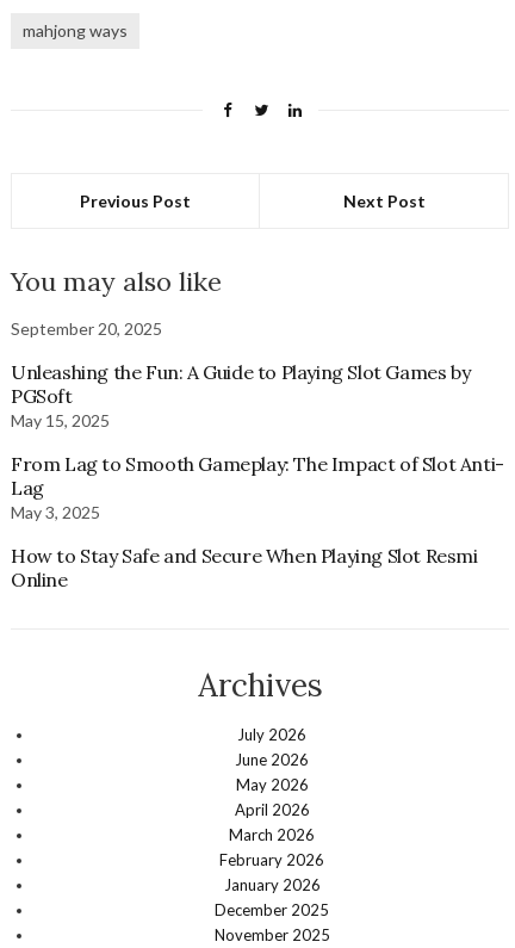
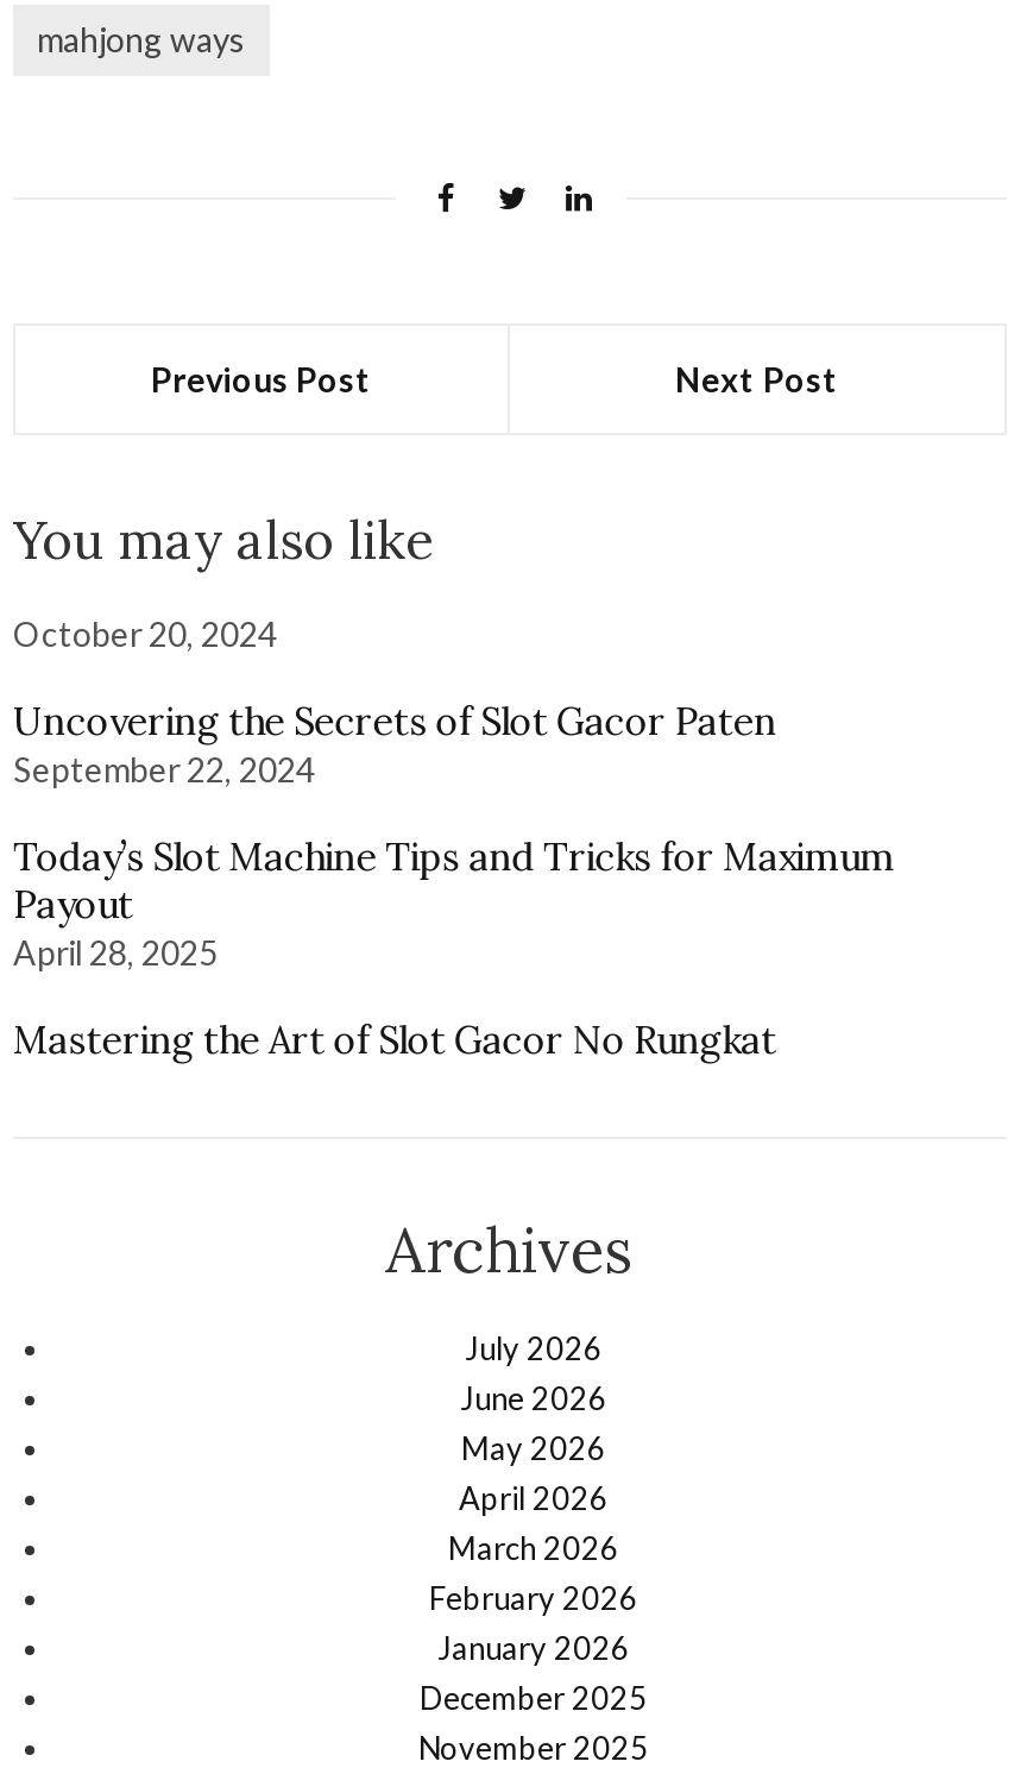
- September 20, 2025
+ October 20, 2024

- Unleashing the Fun: A Guide to Playing Slot Games by
- PGSoft
- May 15, 2025
+ Uncovering the Secrets of Slot Gacor Paten
+ September 22, 2024

- From Lag to Smooth Gameplay: The Impact of Slot Anti-
- Lag
- May 3, 2025
+ Today’s Slot Machine Tips and Tricks for Maximum
+ Payout
+ April 28, 2025

- How to Stay Safe and Secure When Playing Slot Resmi
- Online
+ Mastering the Art of Slot Gacor No Rungkat
